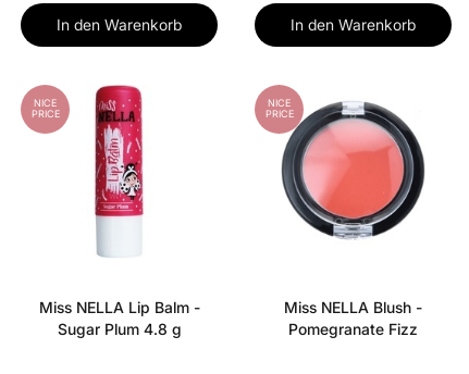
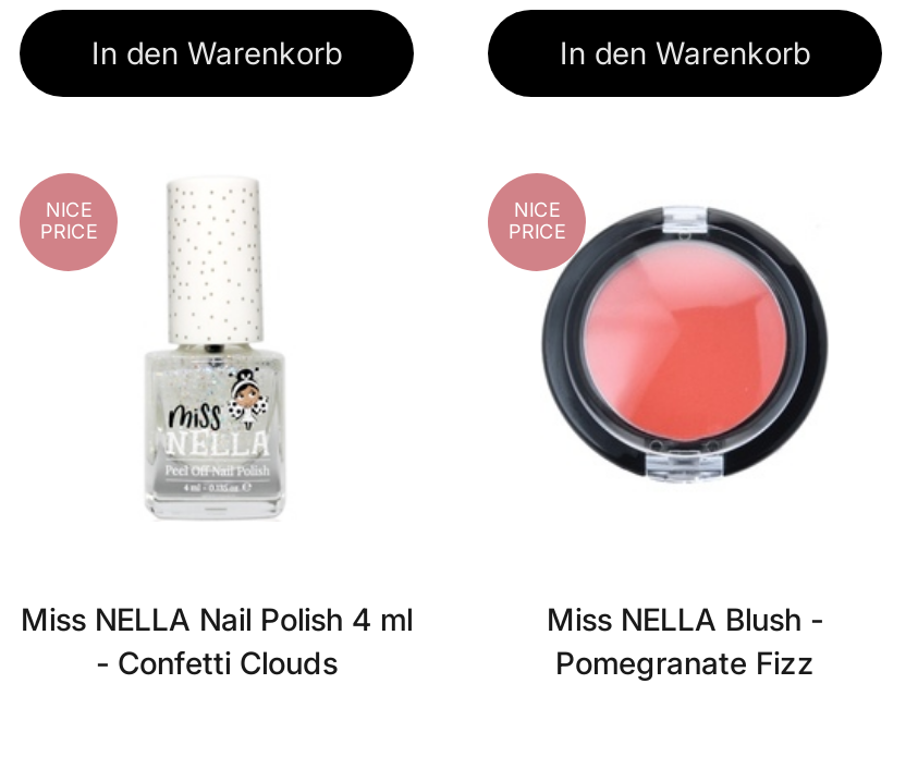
- [image]
- Miss NELLA Lip Balm -
- Sugar Plum 4.8 g
+ [image]
+ Miss NELLA Nail Polish 4 ml
+ - Confetti Clouds
